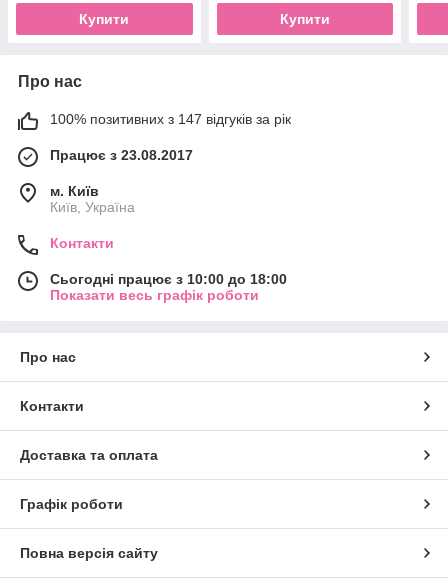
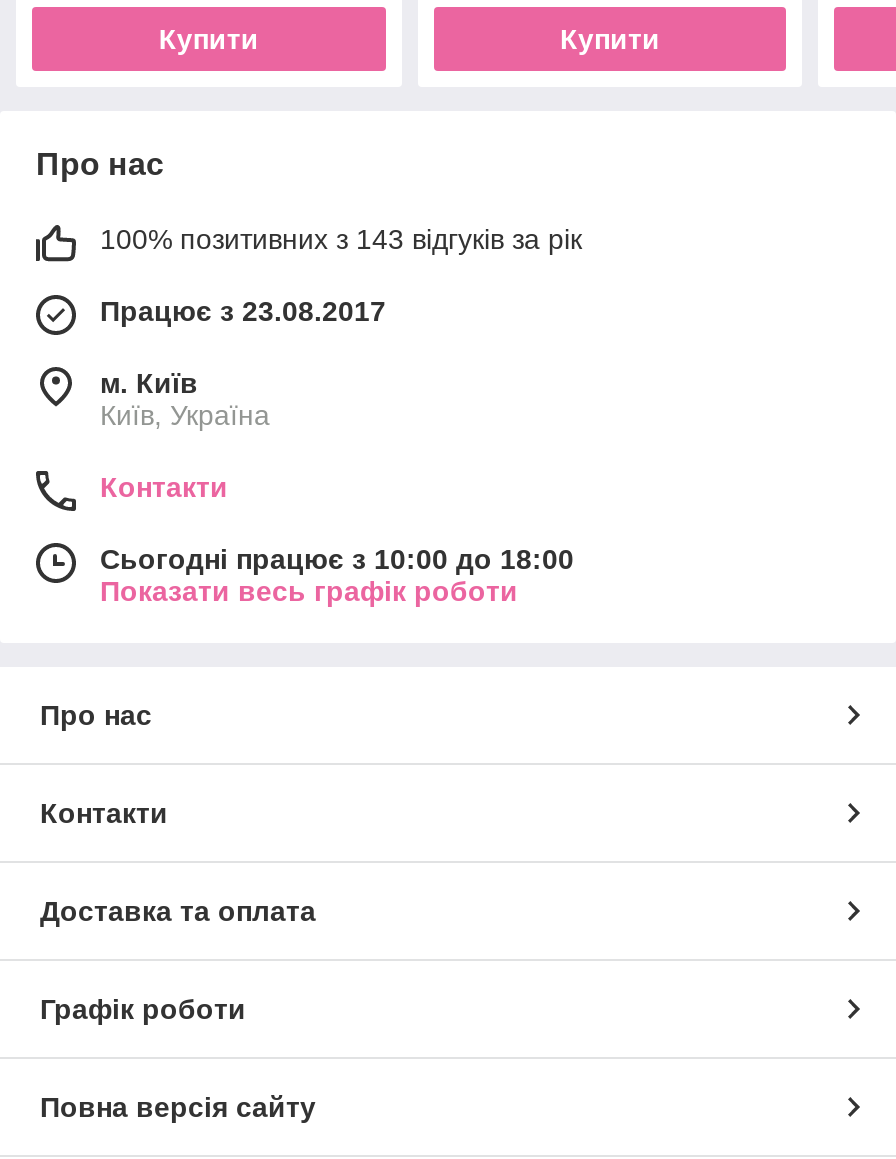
- 100% позитивних з 147 відгуків за рік
+ 100% позитивних з 143 відгуків за рік
